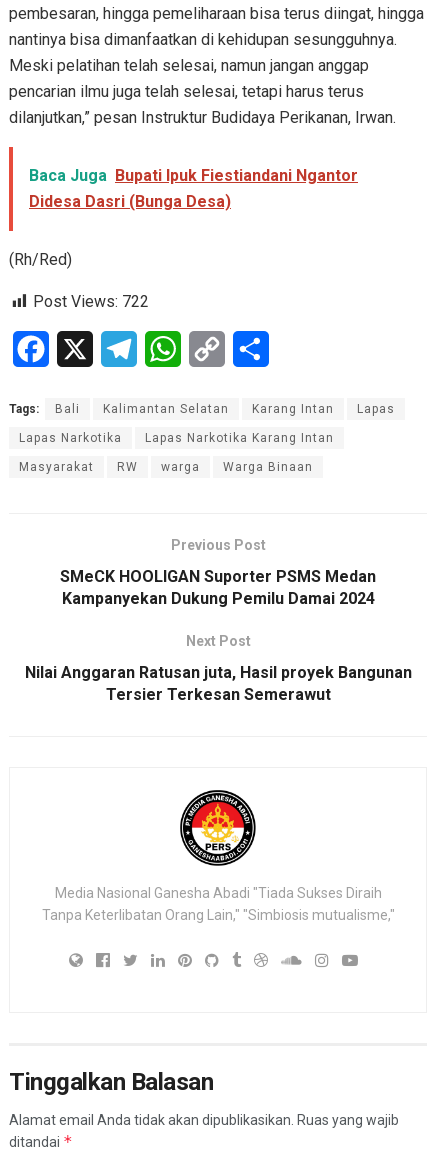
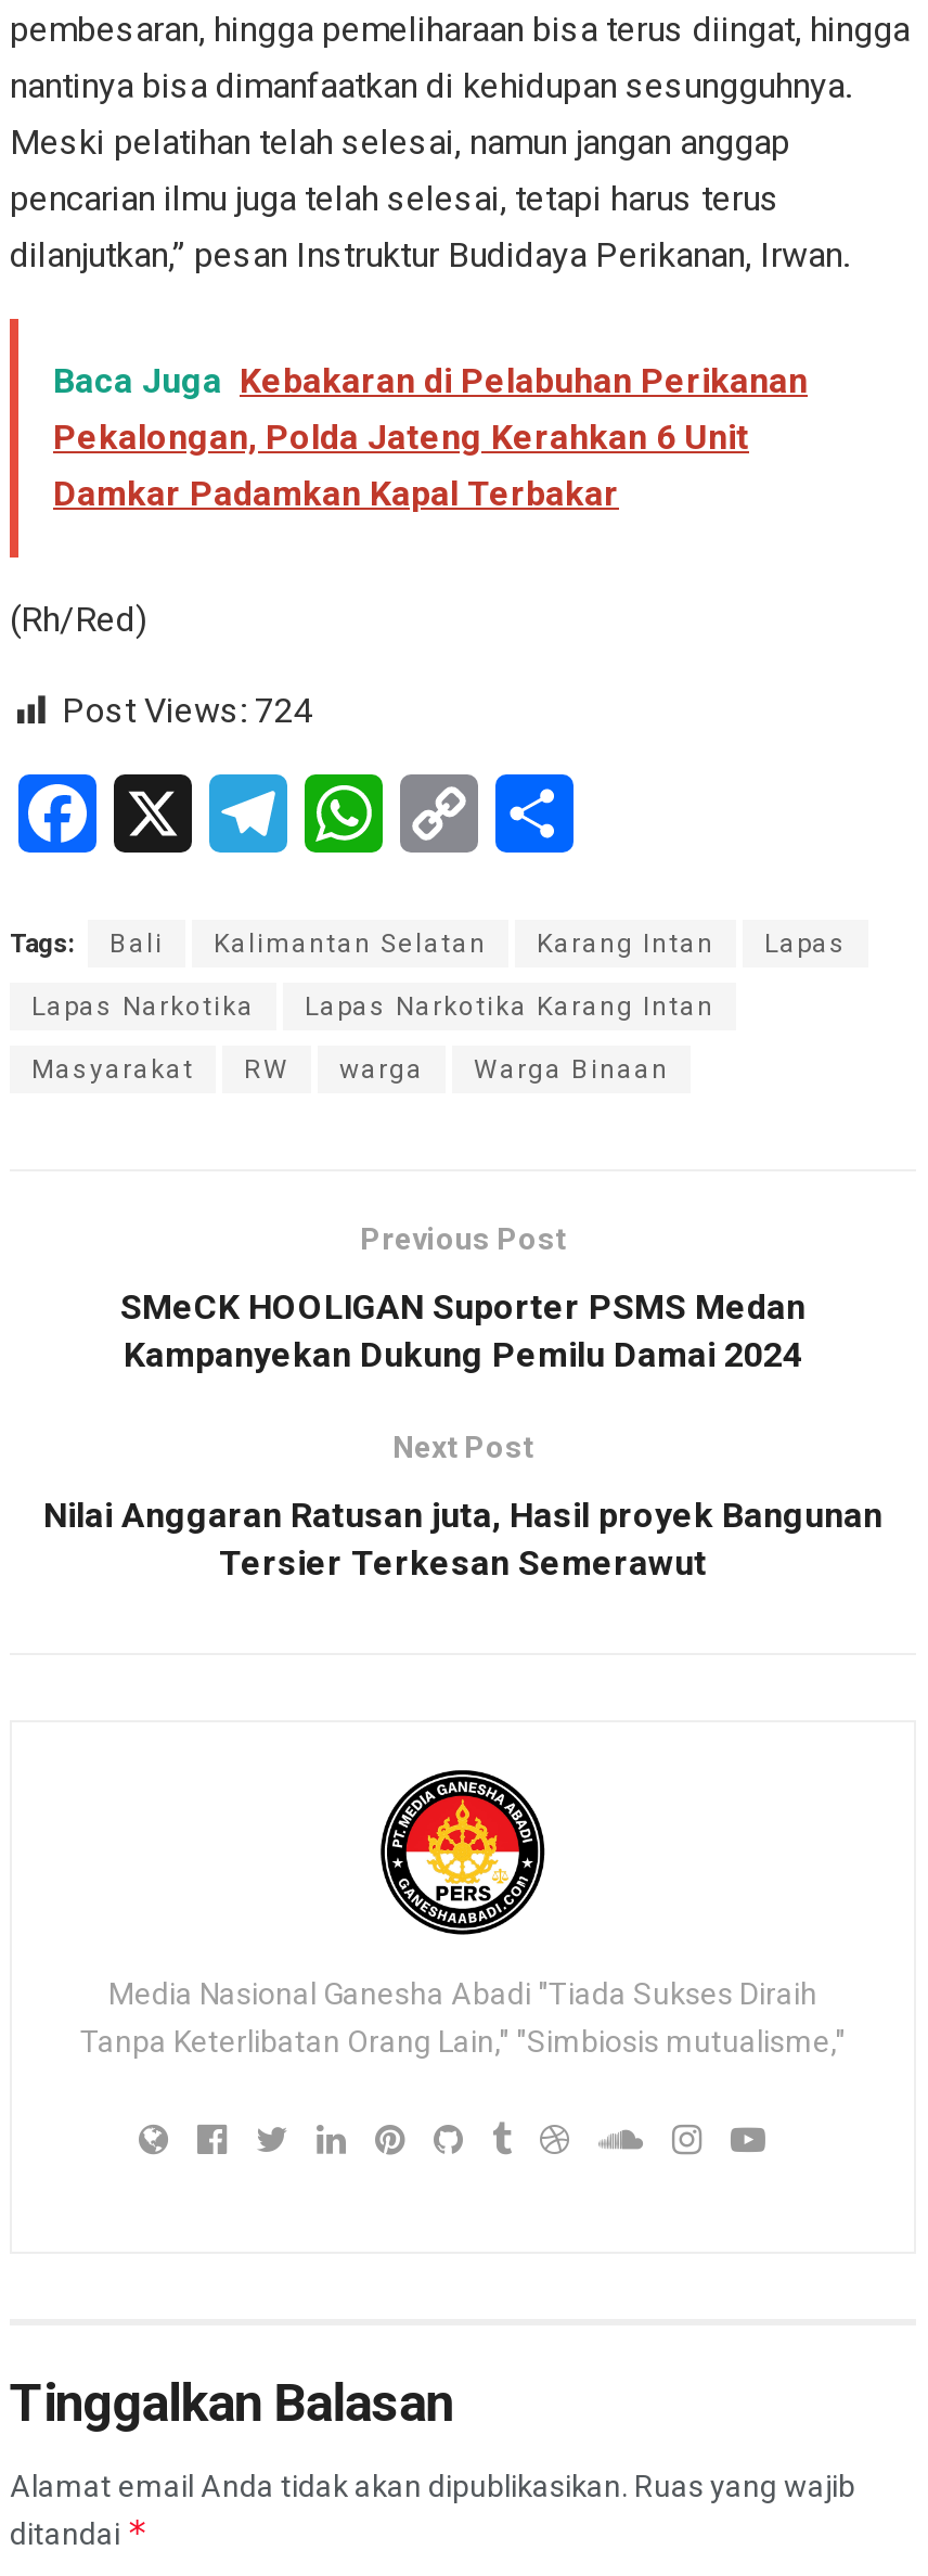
- Baca Juga Bupati Ipuk Fiestiandani Ngantor
- Didesa Dasri (Bunga Desa)
+ Baca Juga Kebakaran di Pelabuhan Perikanan
+ Pekalongan, Polda Jateng Kerahkan 6 Unit
+ Damkar Padamkan Kapal Terbakar

- Post Views: 722
+ Post Views: 724
